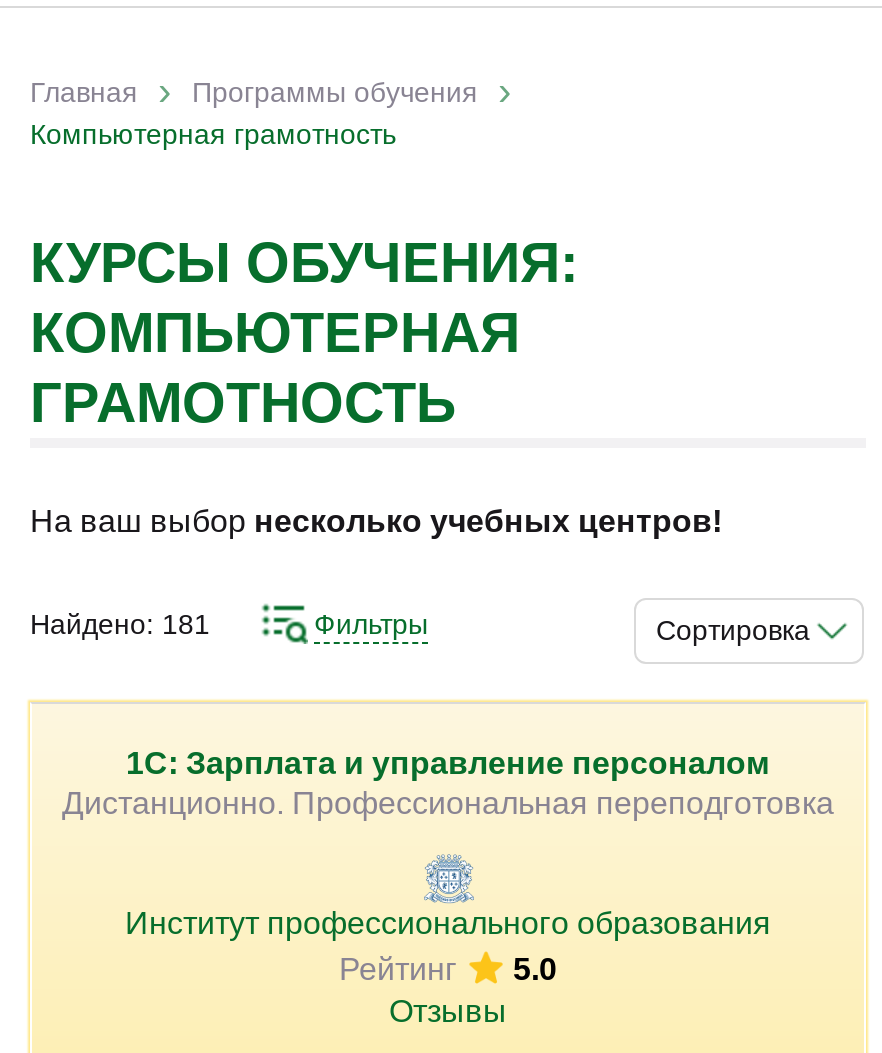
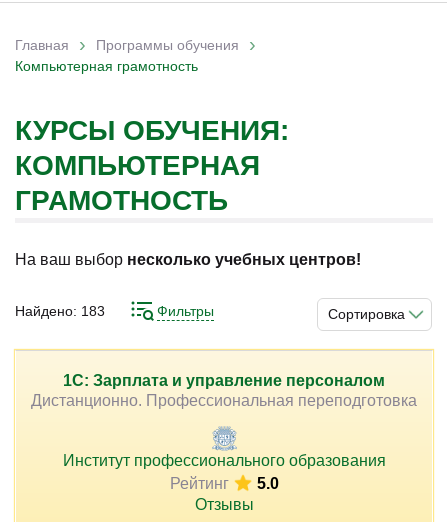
- Найдено: 181
+ Найдено: 183
